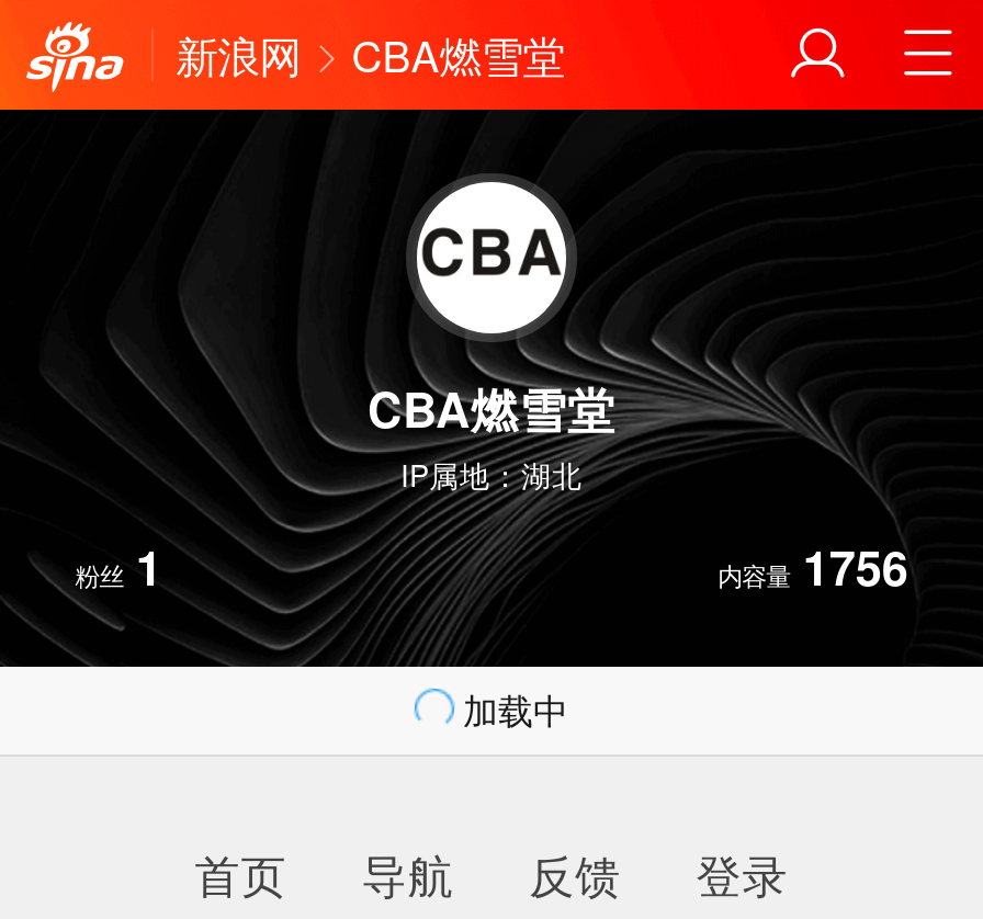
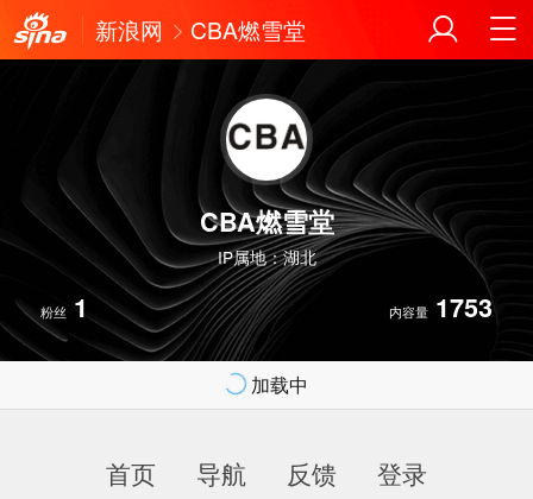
- 内容量 1756
+ 内容量 1753
